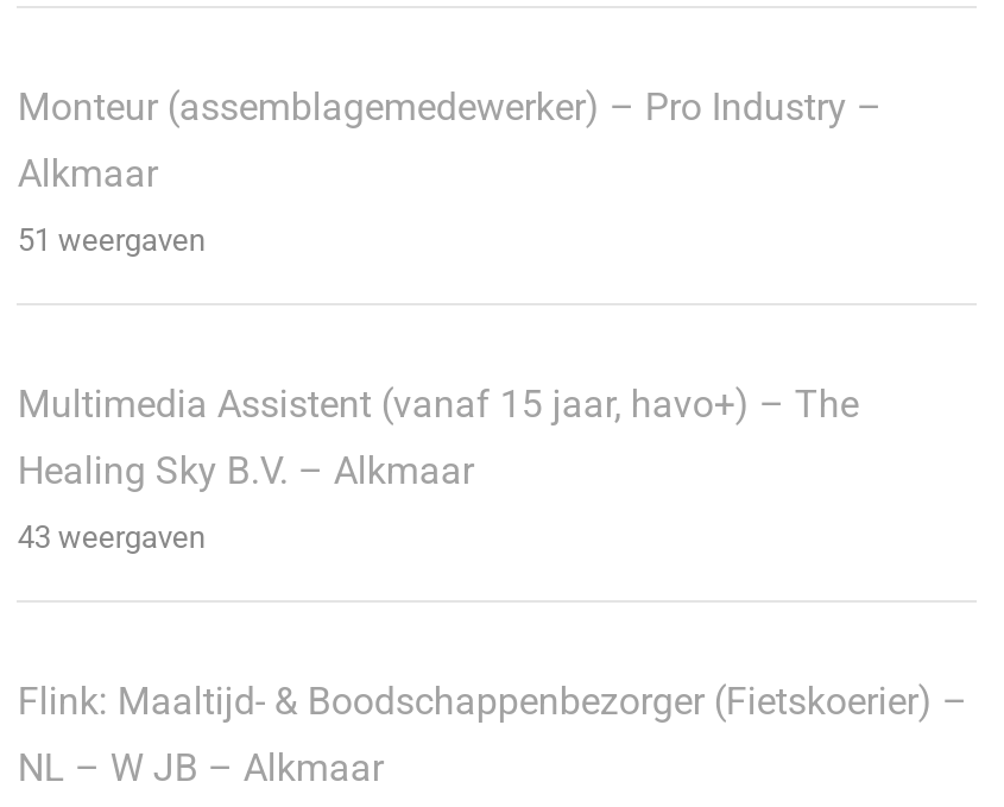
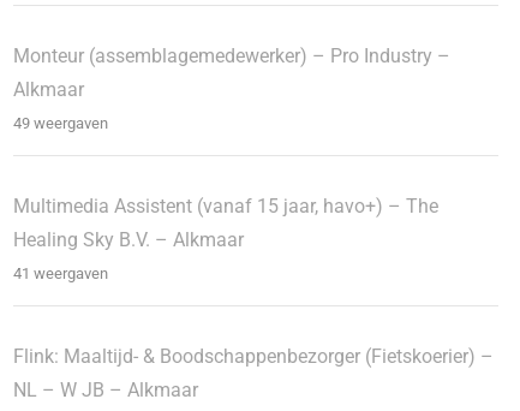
- 51 weergaven
+ 49 weergaven

- 43 weergaven
+ 41 weergaven
